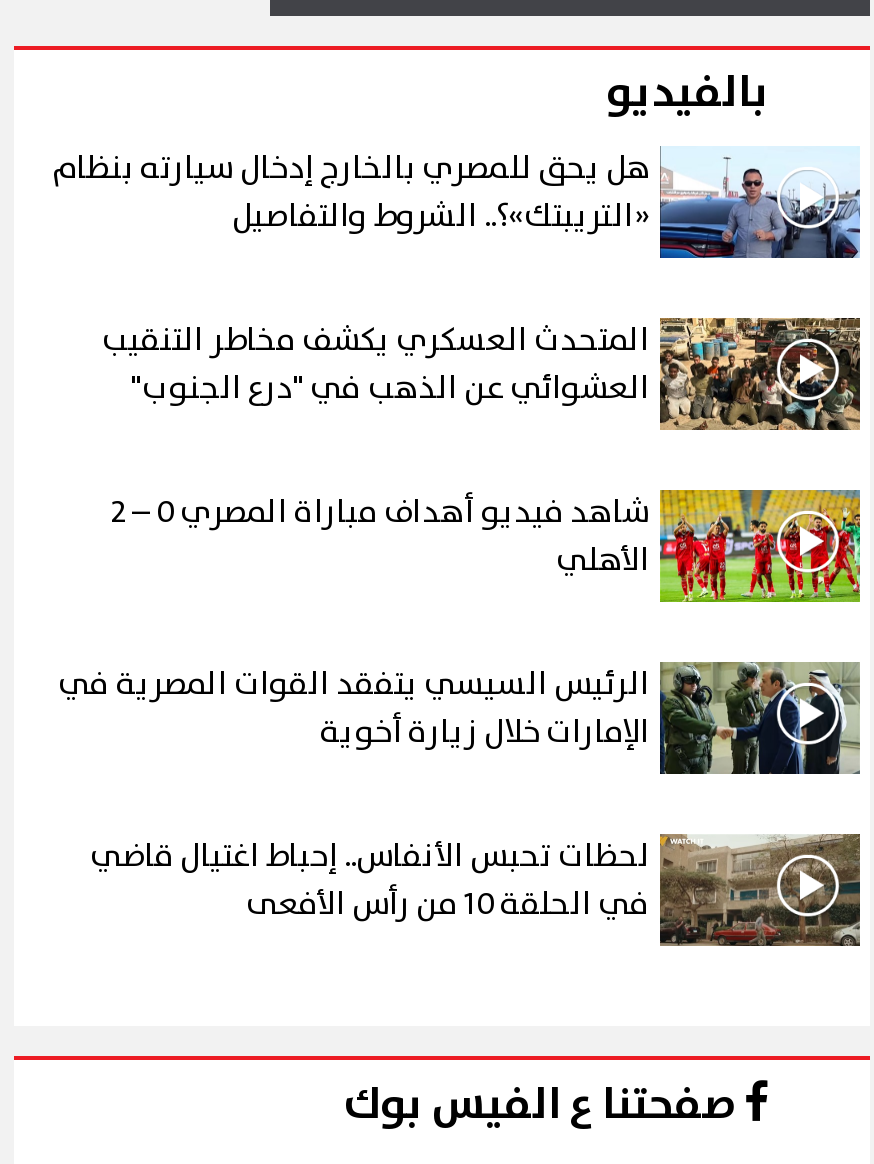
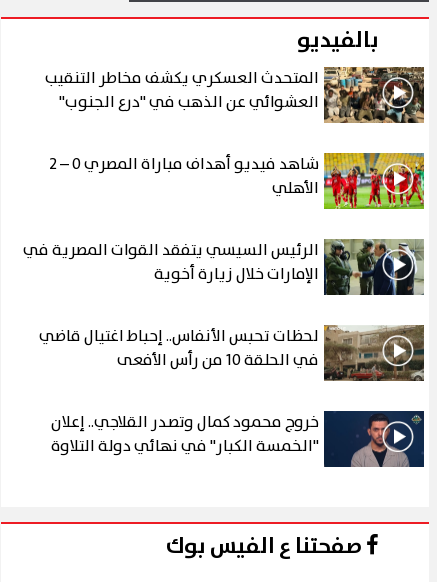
- [image]
- هل يحق للمصري بالخارج إدخال سيارته بنظام
- «التريبتك»؟.. الشروط والتفاصيل

moved up: [image] | المتحدث العسكري يكشف مخاطر التنقيب | العشوائي عن الذهب في "درع الجنوب" | الأهلي | الرئيس السيسي يتفقد القوات المصرية في | الإمارات خلال زيارة أخوية | لحظات تحبس الأنفاس.. إحباط اغتيال قاضي

moved up: [image]

+ [image]
+ خروج محمود كمال وتصدر القلاجي.. إعلان
+ "الخمسة الكبار" في نهائي دولة التلاوة
